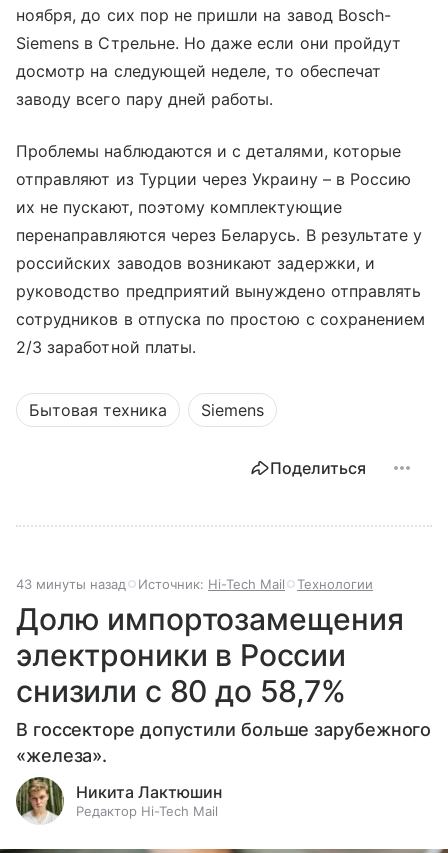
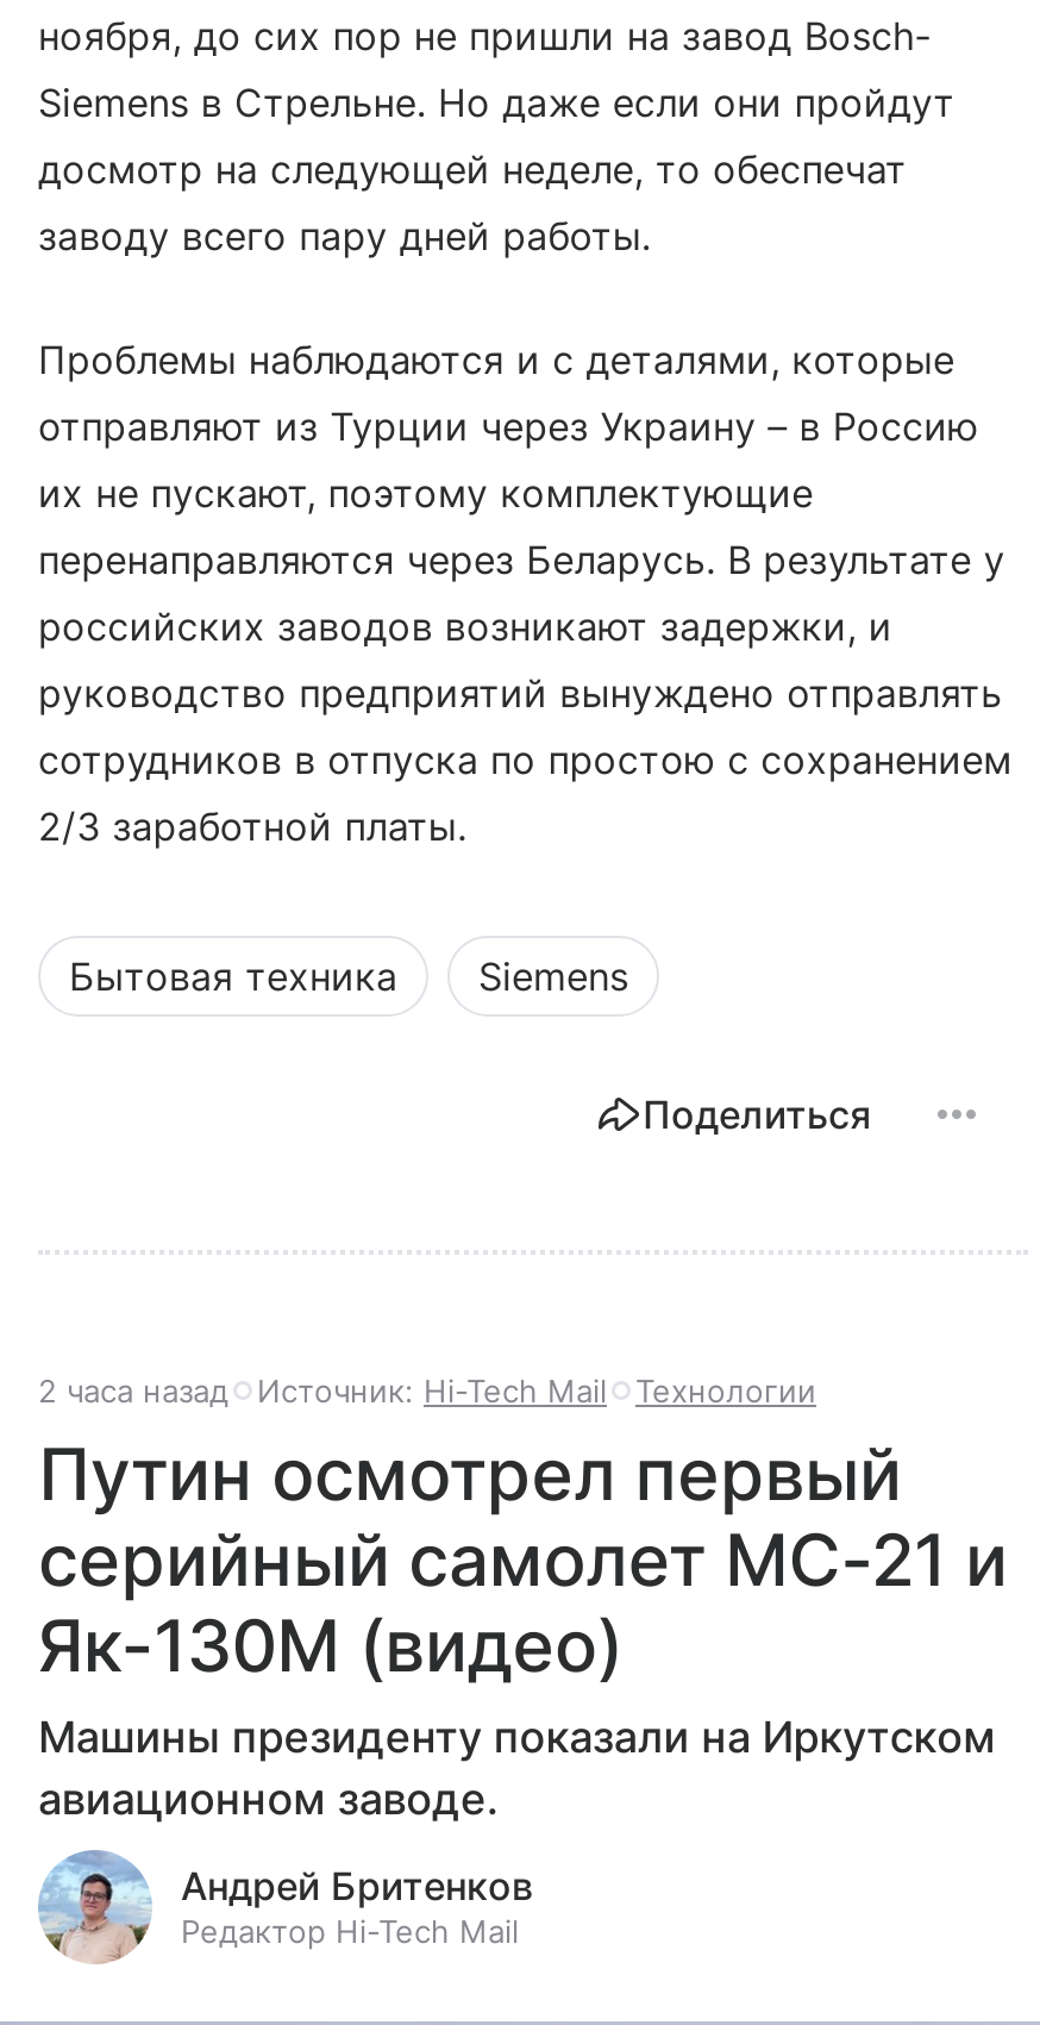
- 43 минуты назад Источник: Hi-Tech Mail Технологии
+ 2 часа назад Источник: Hi-Tech Mail Технологии

- Долю импортозамещения
- электроники в России
- снизили с 80 до 58,7%
- В госсекторе допустили больше зарубежного
- «железа».
+ Путин осмотрел первый
+ серийный самолет МС-21 и
+ Як-130М (видео)
+ Машины президенту показали на Иркутском
+ авиационном заводе.

- [image]
- Никита Лактюшин
+ [image]
+ Андрей Бритенков
